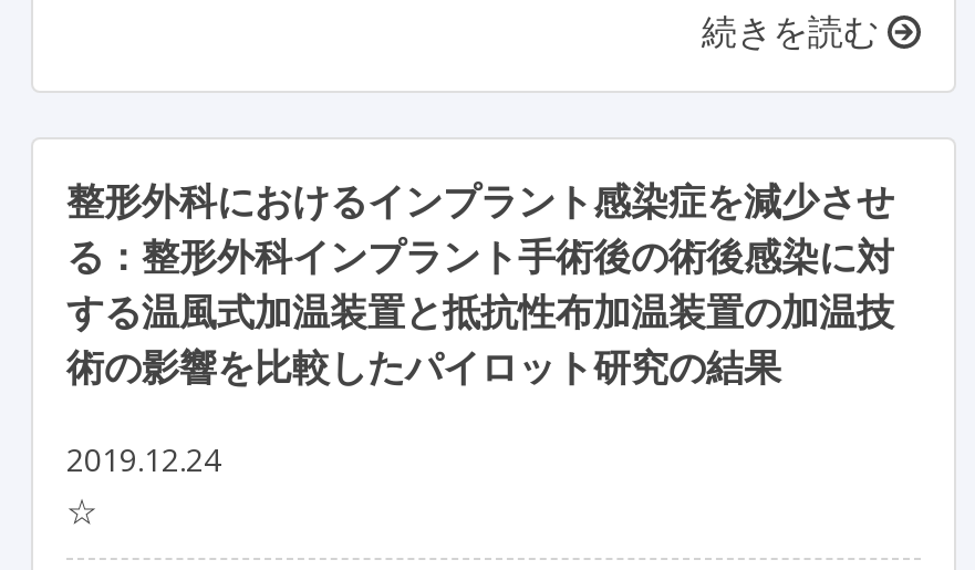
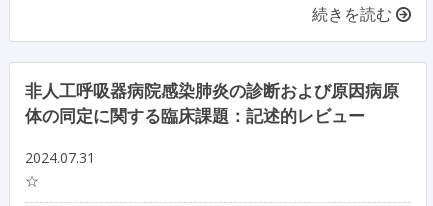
- 整形外科におけるインプラント感染症を減少させ
- る：整形外科インプラント手術後の術後感染に対
- する温風式加温装置と抵抗性布加温装置の加温技
- 術の影響を比較したパイロット研究の結果
+ 非人工呼吸器病院感染肺炎の診断および原因病原
+ 体の同定に関する臨床課題：記述的レビュー

- 2019.12.24
+ 2024.07.31
